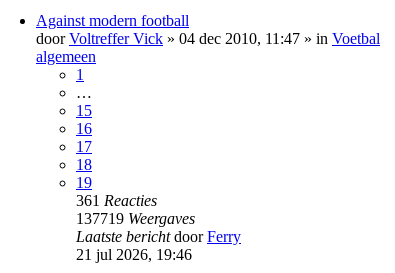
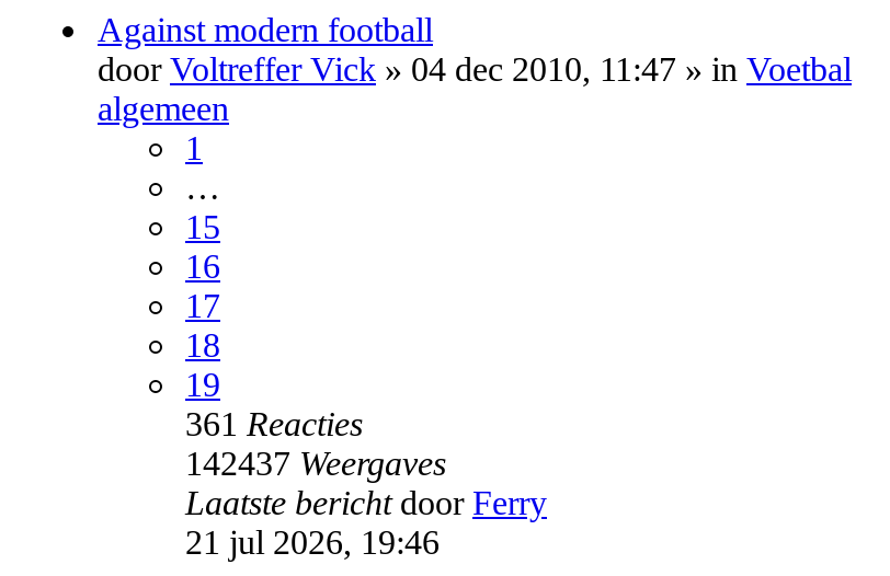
- 137719 Weergaves
+ 142437 Weergaves
